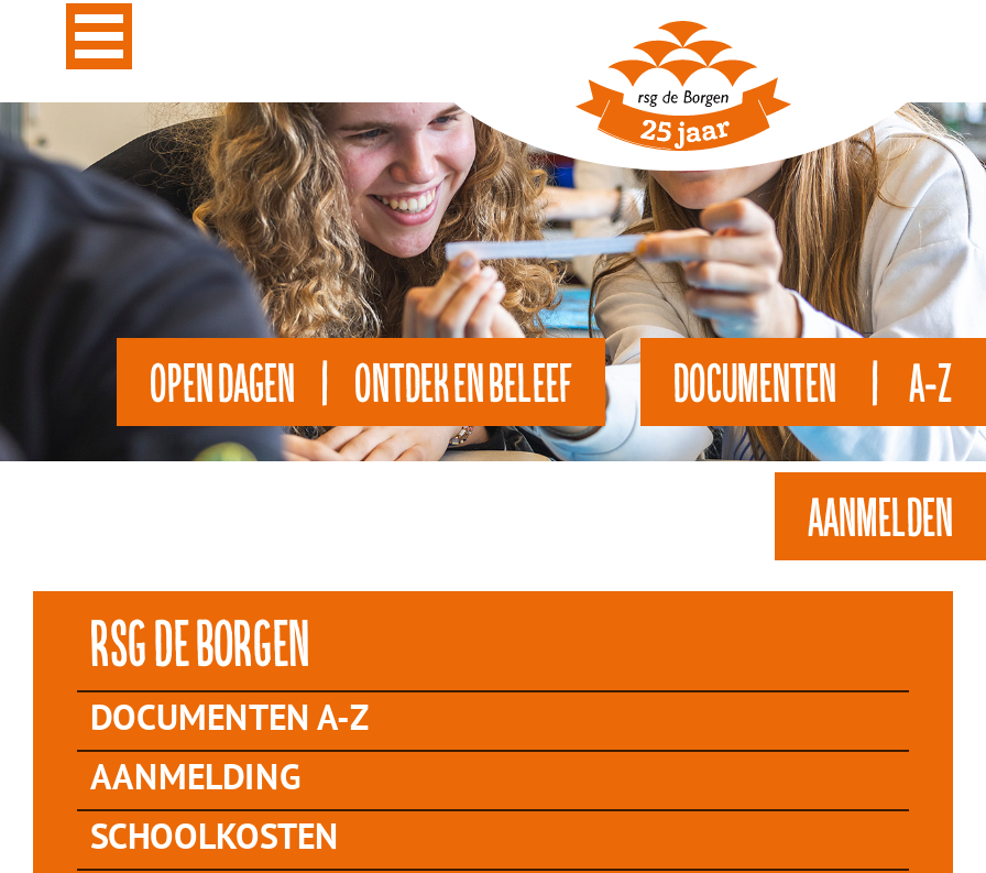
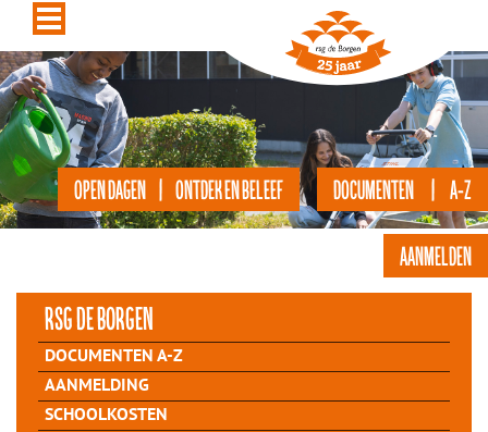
- [image]
+ [image]
